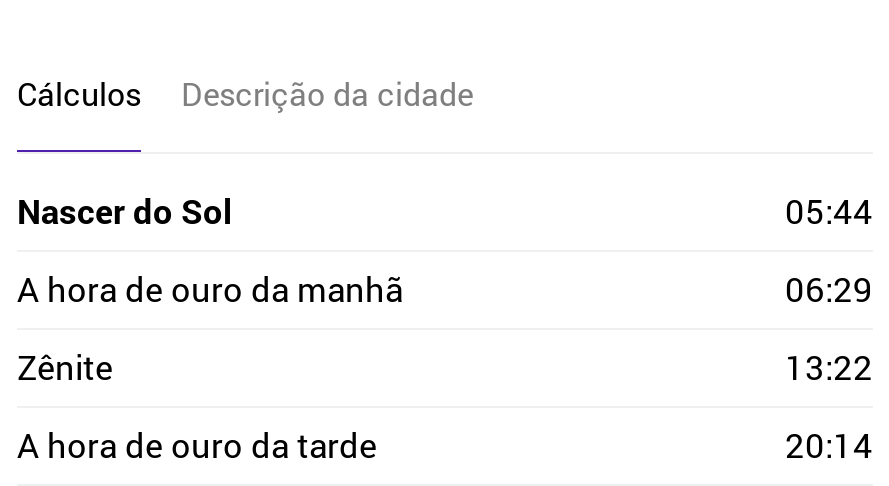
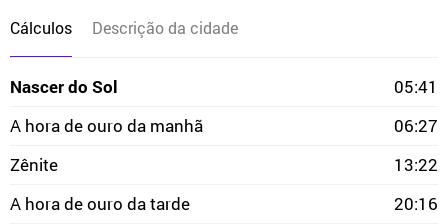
- 05:44
+ 05:41

- 06:29
+ 06:27

- 20:14
+ 20:16
